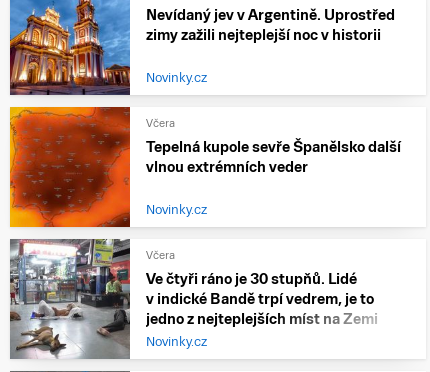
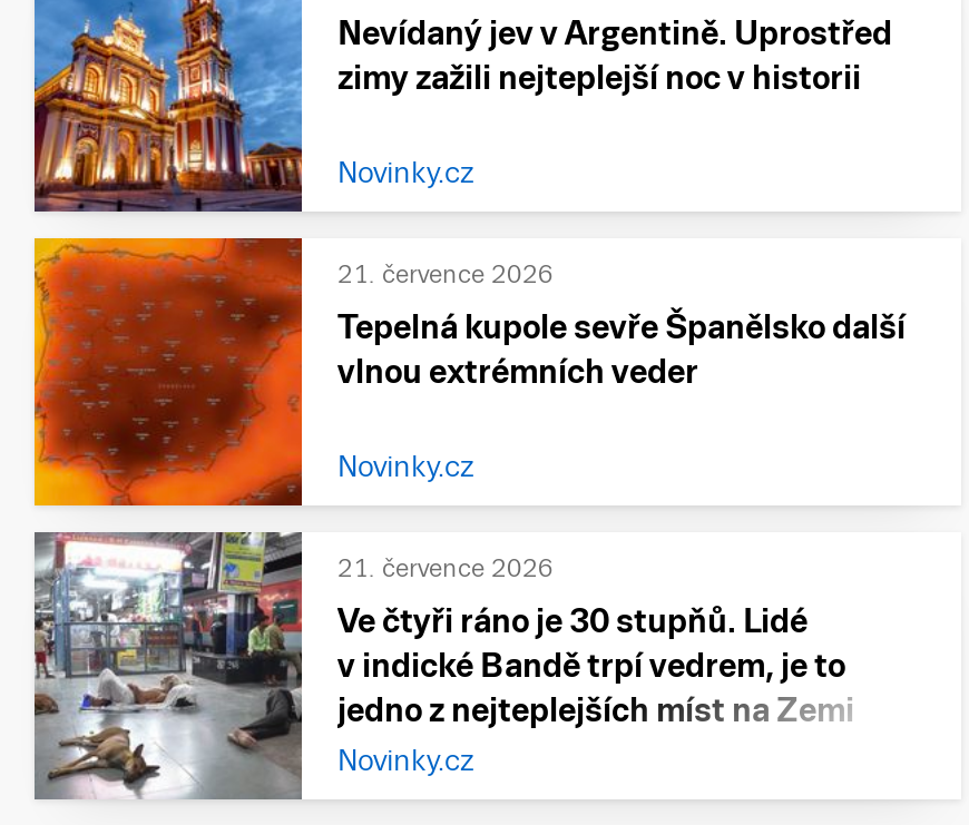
- Včera
+ 21. července 2026

- Včera
+ 21. července 2026
